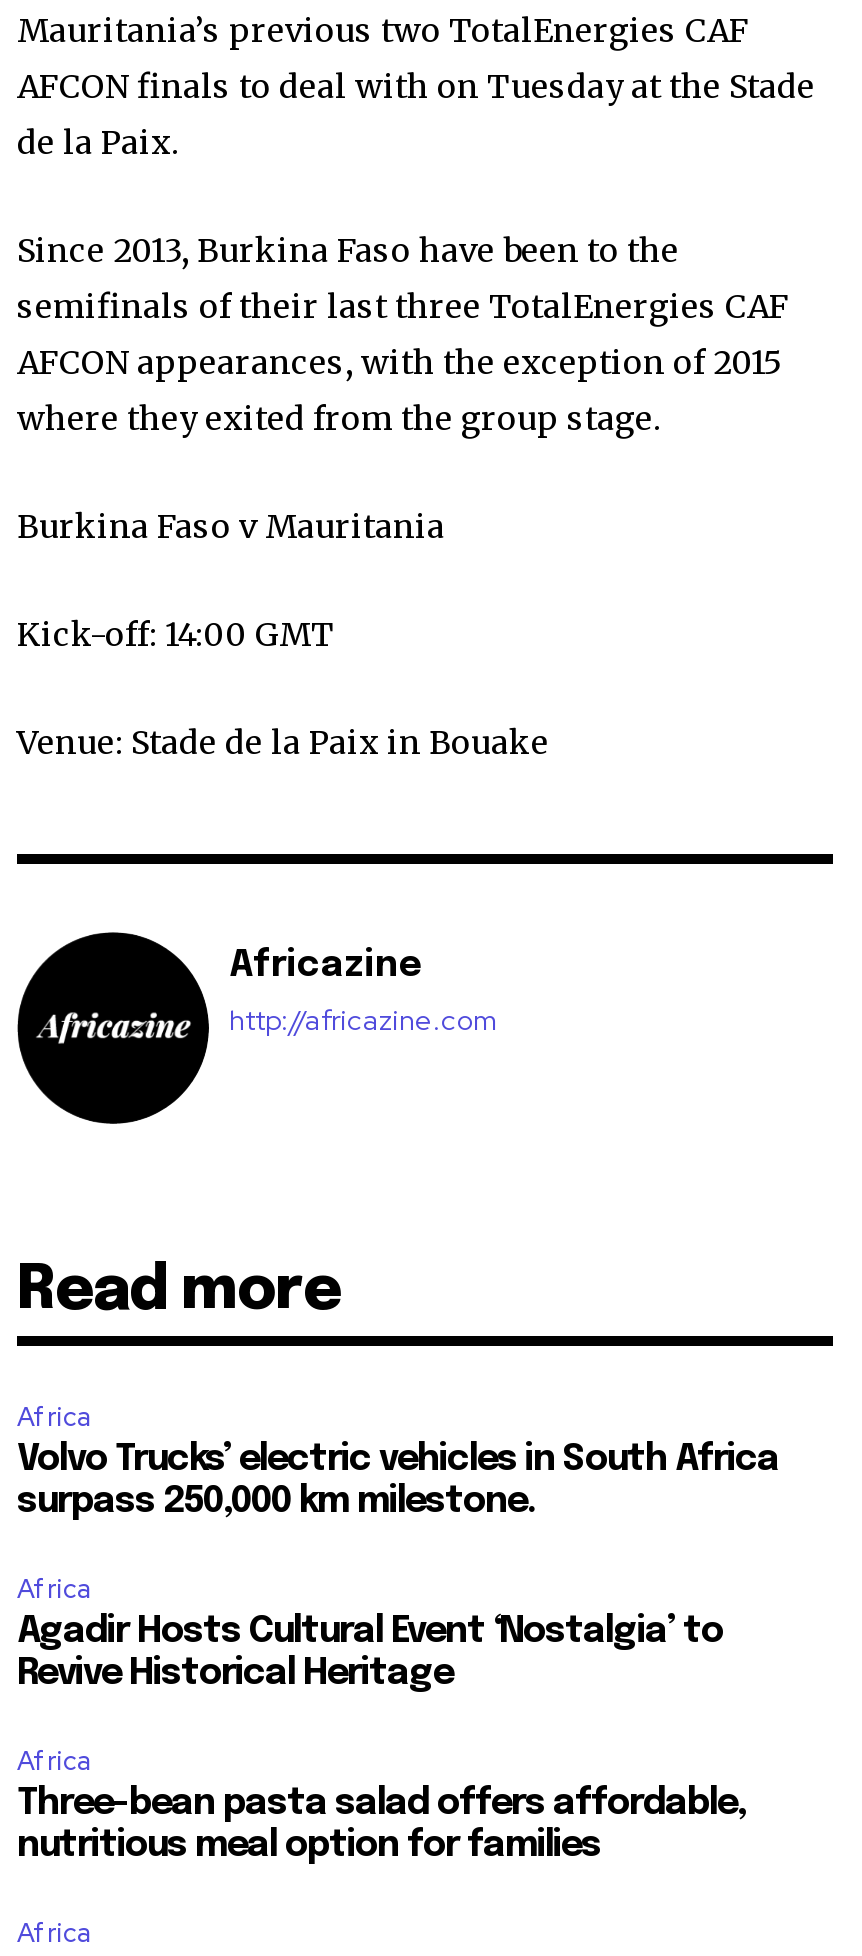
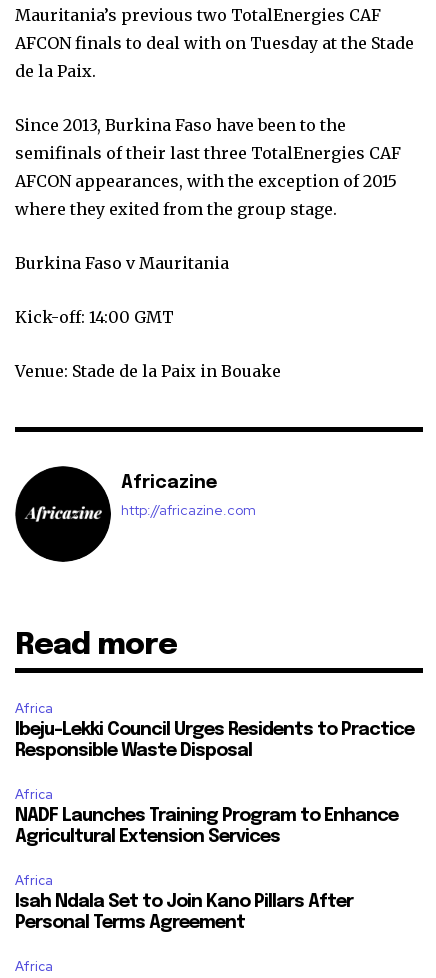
- Volvo Trucks’ electric vehicles in South Africa
- surpass 250,000 km milestone.
+ Ibeju-Lekki Council Urges Residents to Practice
+ Responsible Waste Disposal

- Agadir Hosts Cultural Event ‘Nostalgia’ to
- Revive Historical Heritage
+ NADF Launches Training Program to Enhance
+ Agricultural Extension Services

- Three-bean pasta salad offers affordable,
- nutritious meal option for families
+ Isah Ndala Set to Join Kano Pillars After
+ Personal Terms Agreement
